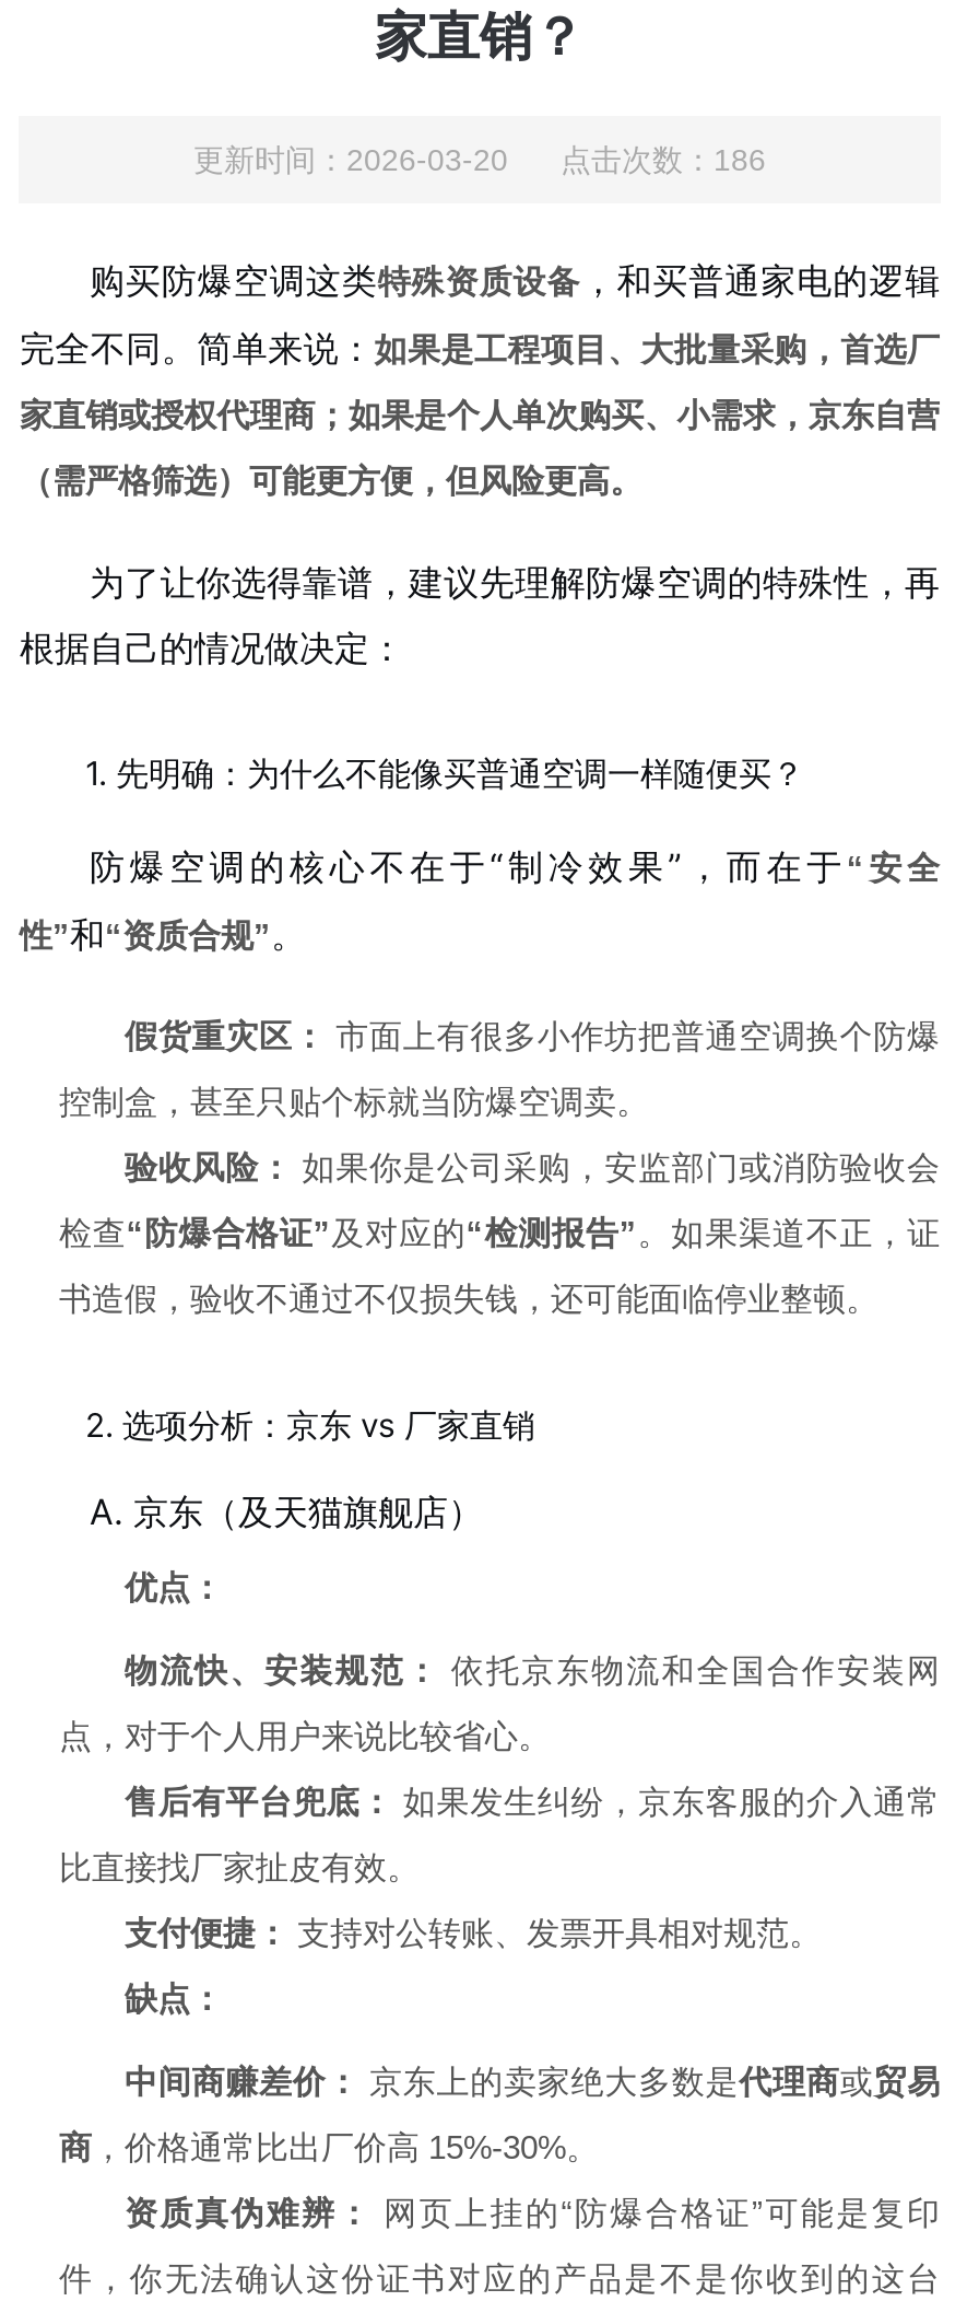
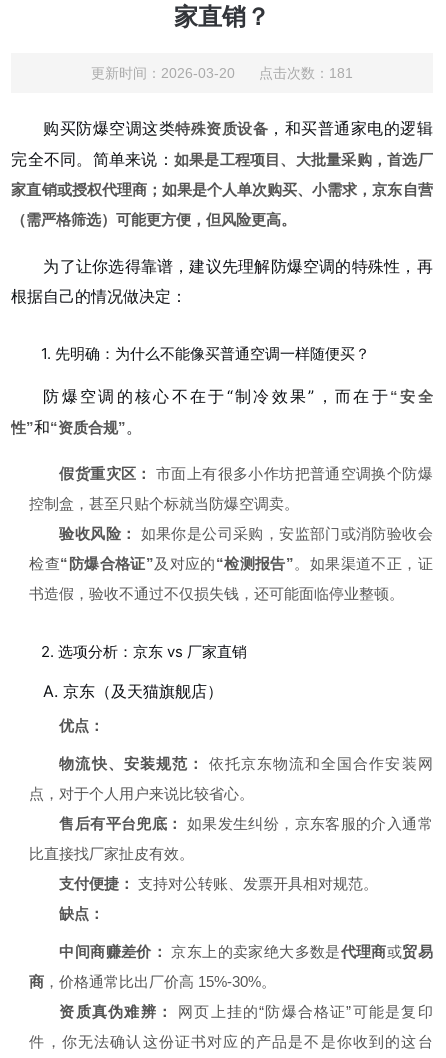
- 更新时间：2026-03-20 点击次数：186
+ 更新时间：2026-03-20 点击次数：181
